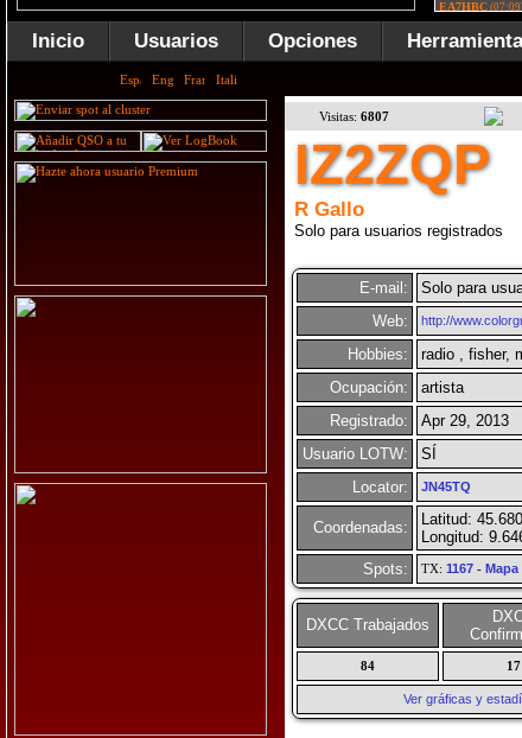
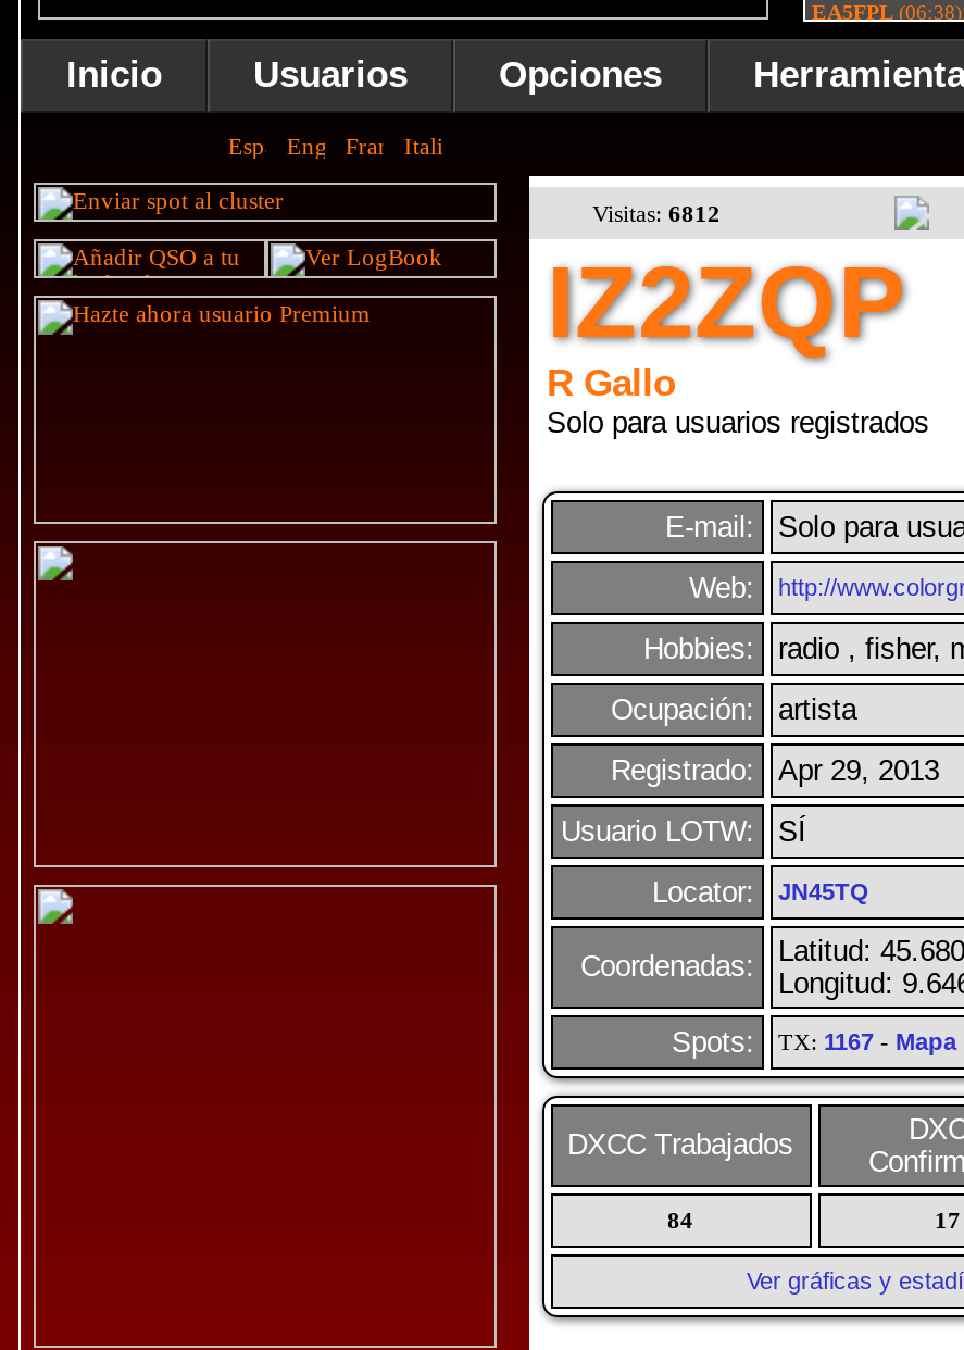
- Visitas: 6807
+ Visitas: 6812
